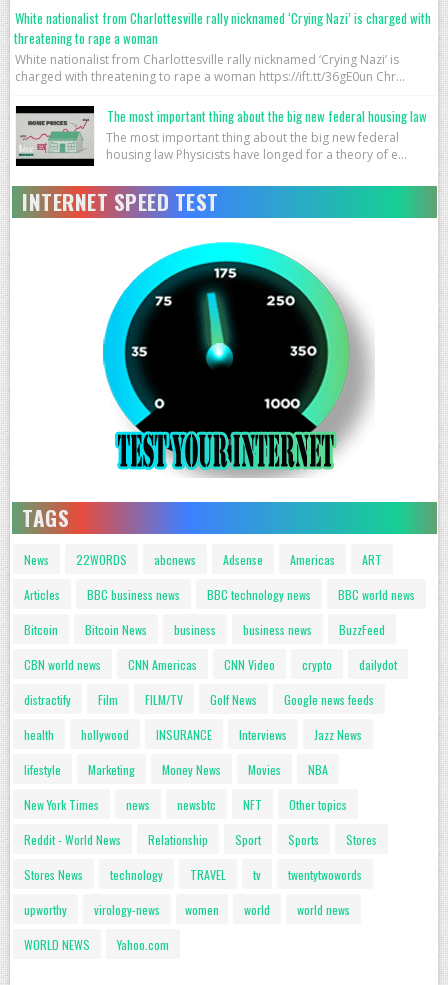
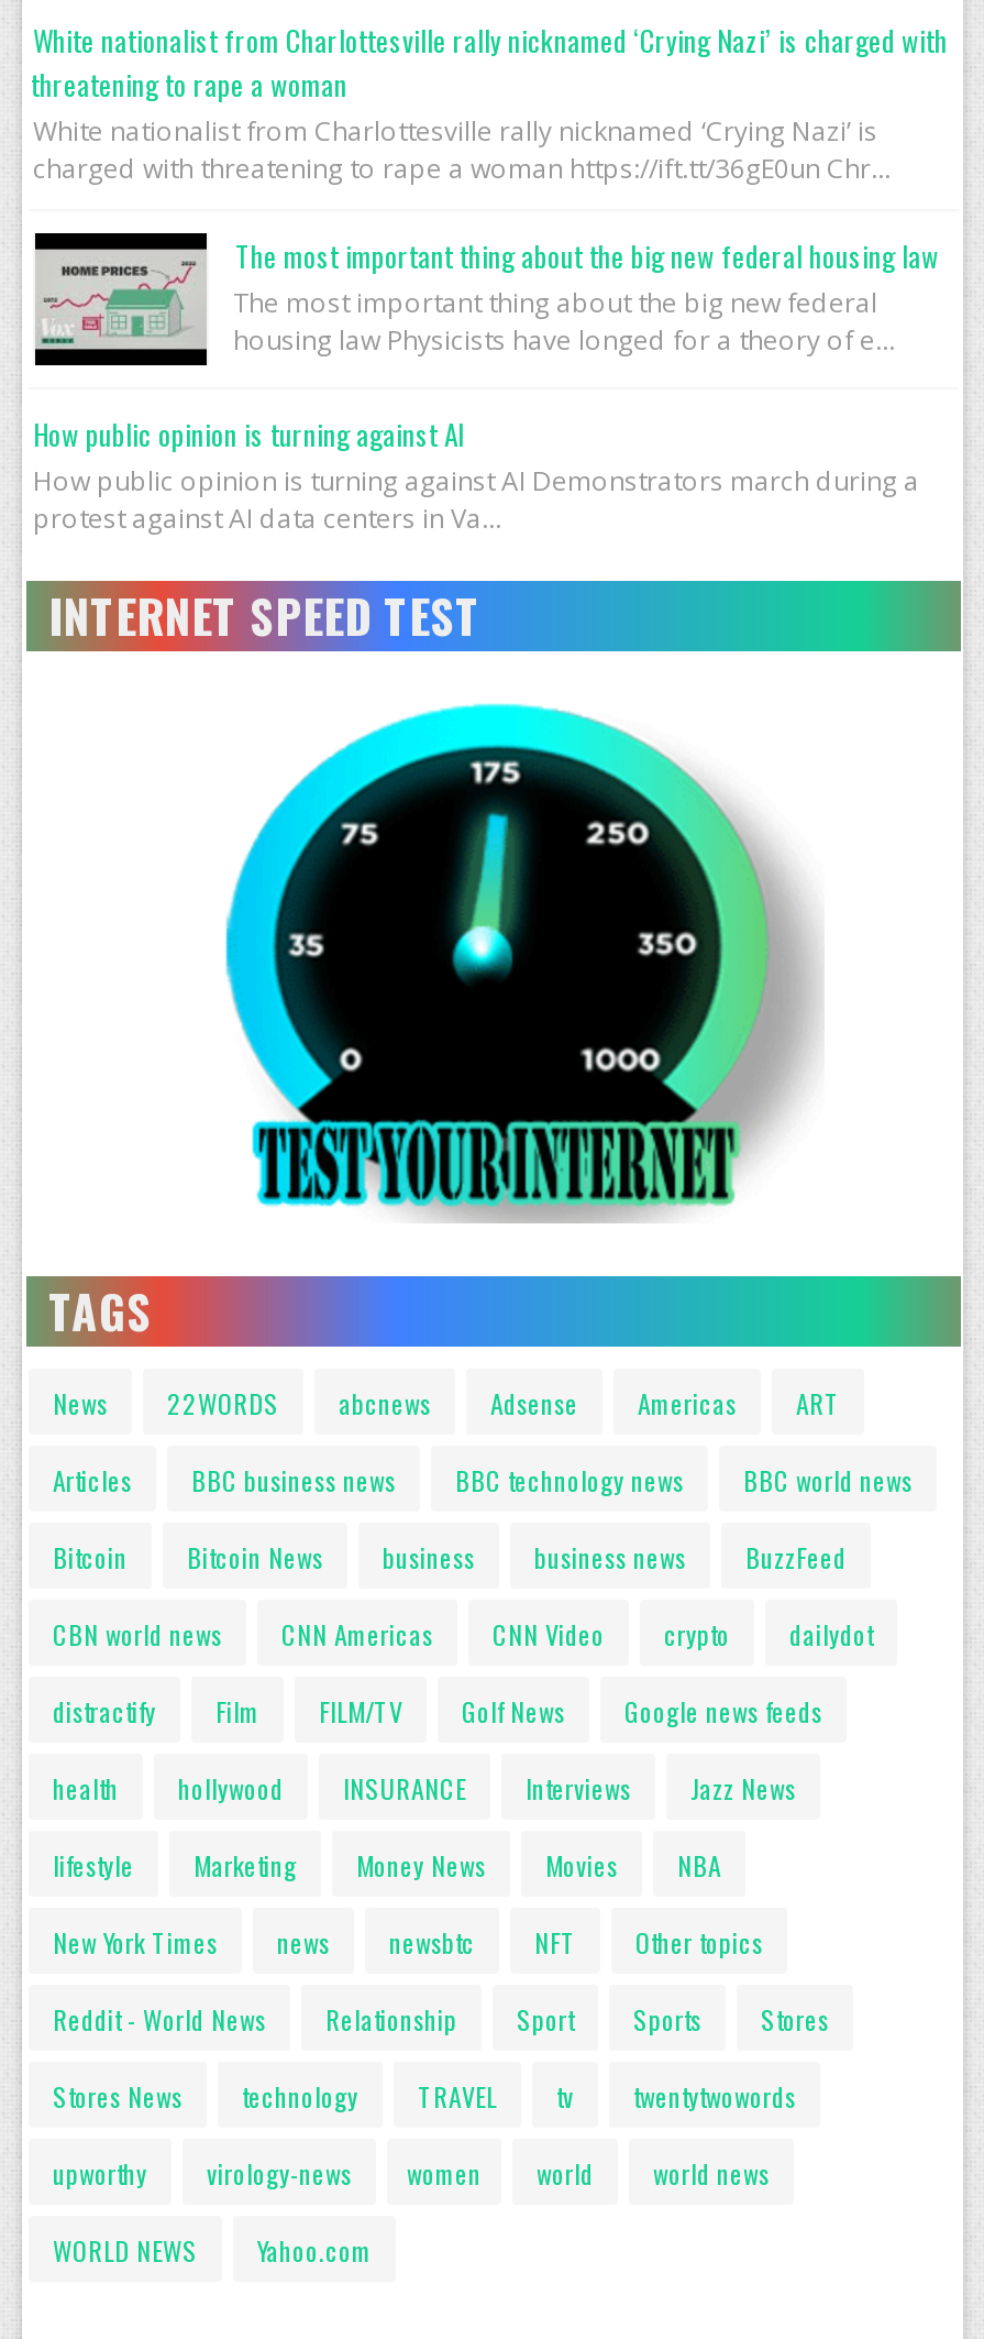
+ How public opinion is turning against AI
+ How public opinion is turning against AI Demonstrators march during a
+ protest against AI data centers in Va...

- [image]
+ [image]
